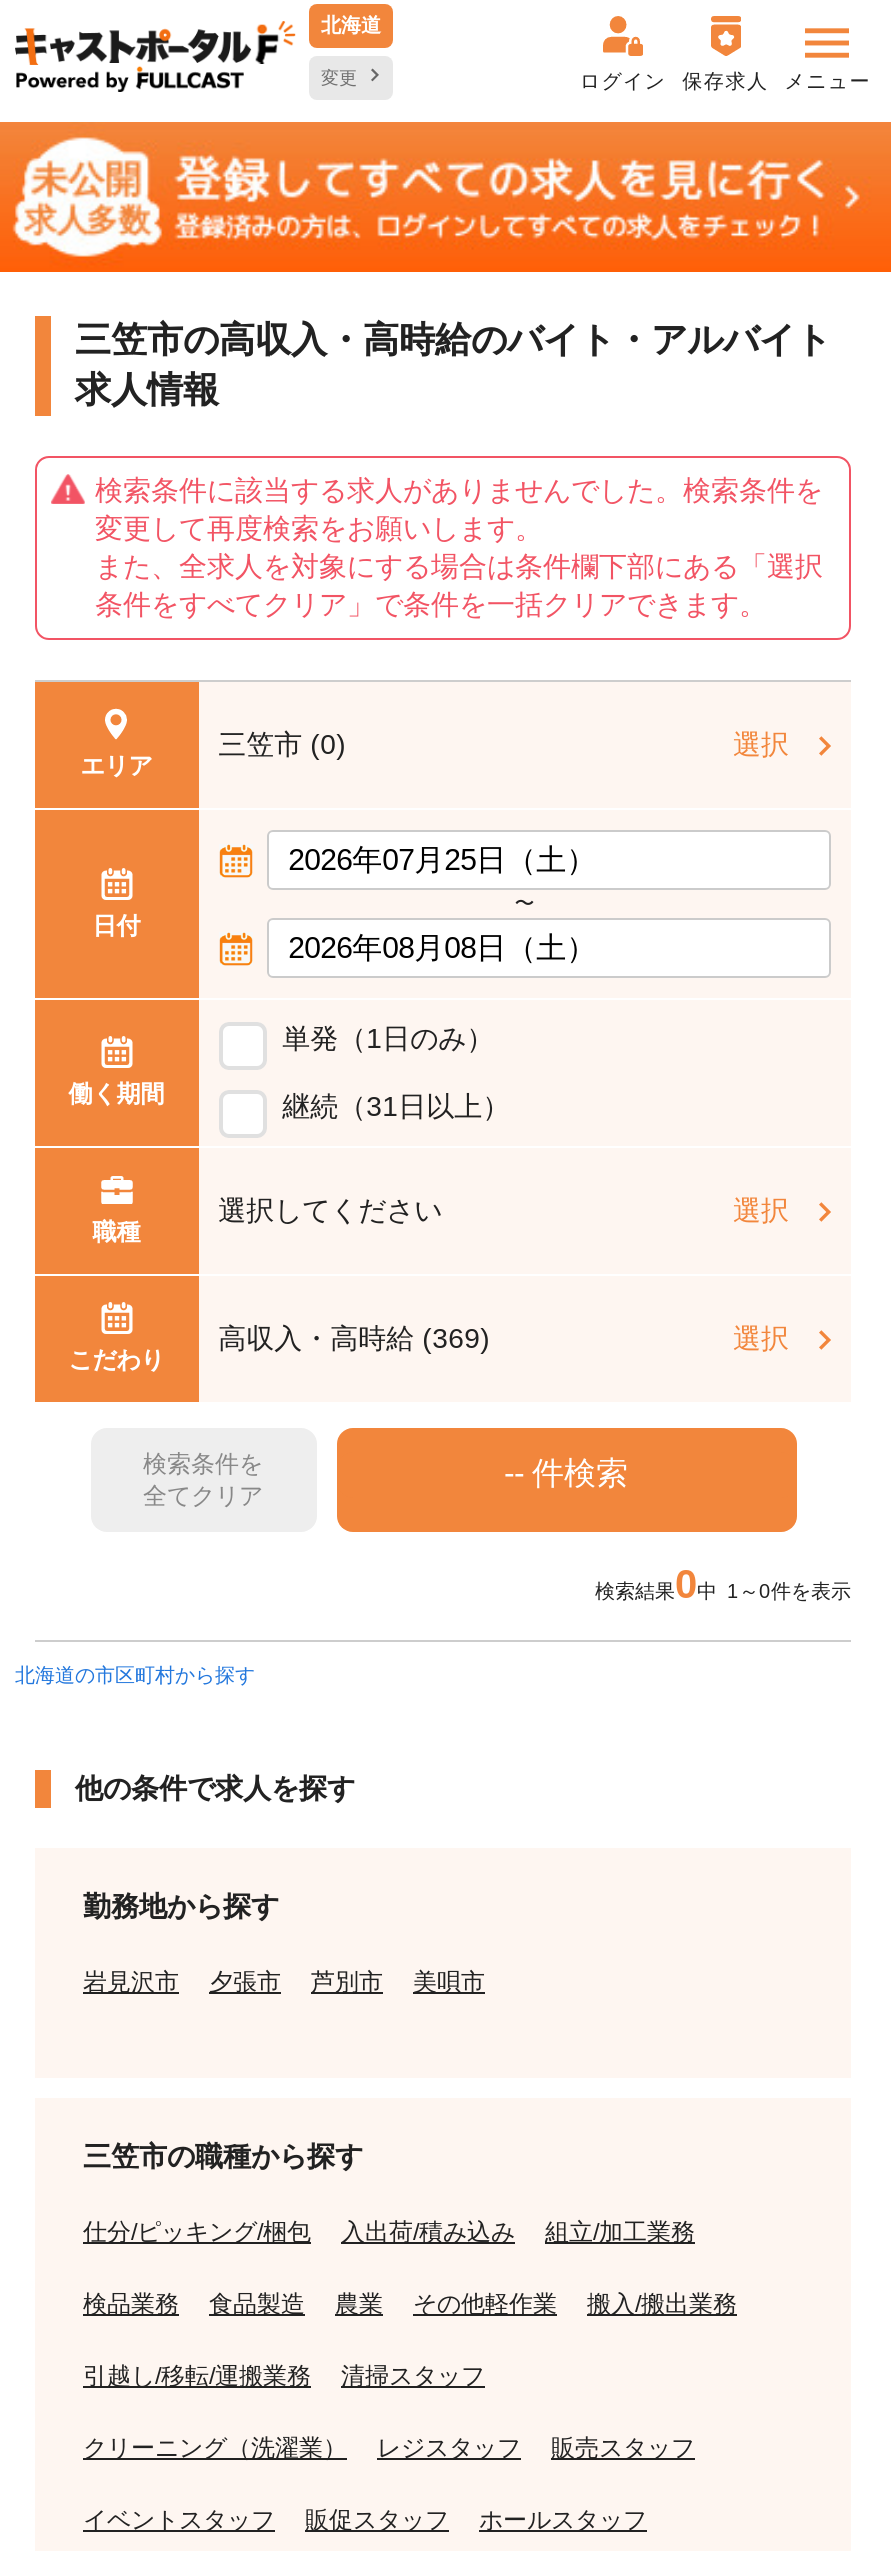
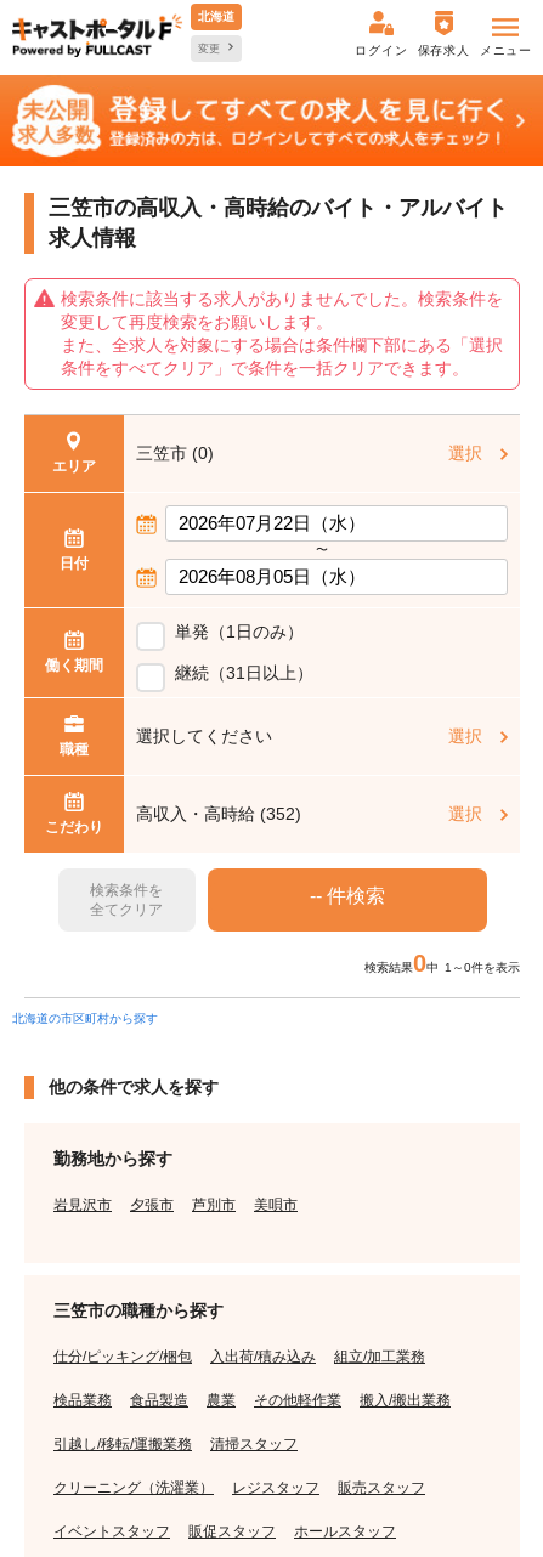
- 高収入・高時給 (369)
+ 高収入・高時給 (352)
